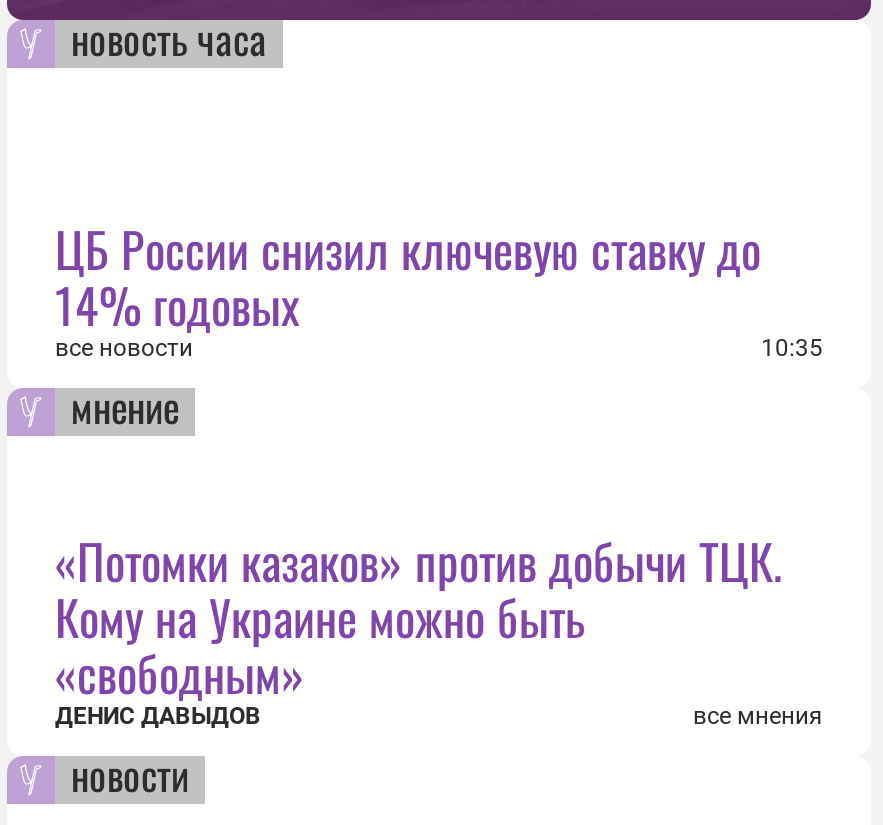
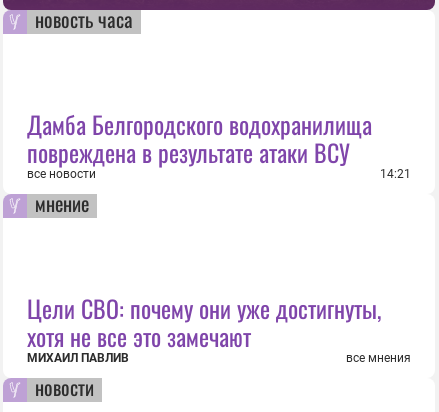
- ЦБ России снизил ключевую ставку до
- 14% годовых
+ Дамба Белгородского водохранилища
+ повреждена в результате атаки ВСУ

- 10:35
+ 14:21

- «Потомки казаков» против добычи ТЦК.
- Кому на Украине можно быть
- «свободным»
- ДЕНИС ДАВЫДОВ
+ Цели СВО: почему они уже достигнуты,
+ хотя не все это замечают
+ МИХАИЛ ПАВЛИВ
